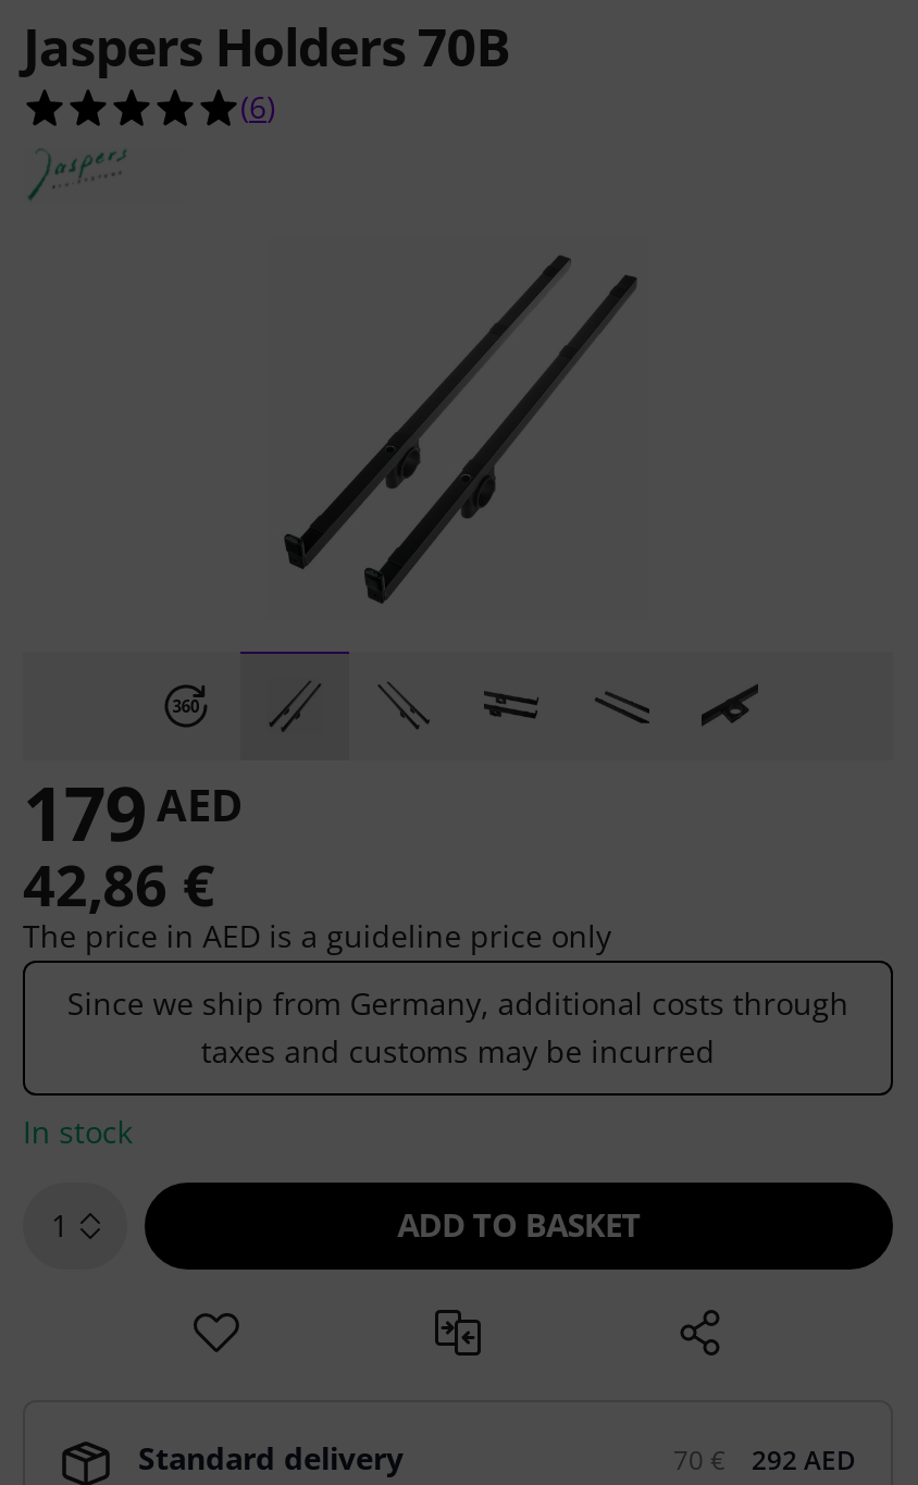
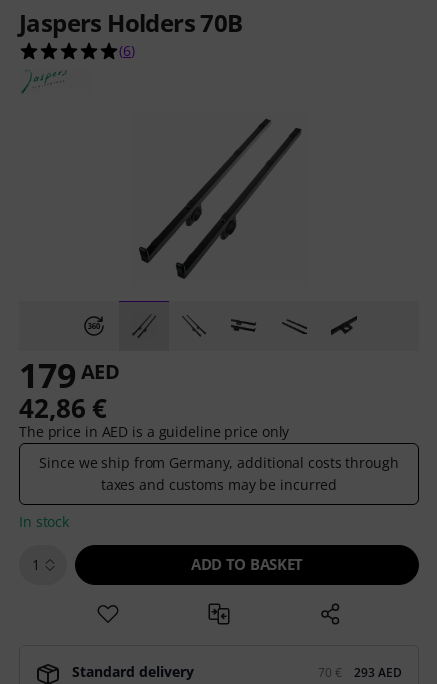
- 292 AED
+ 293 AED
